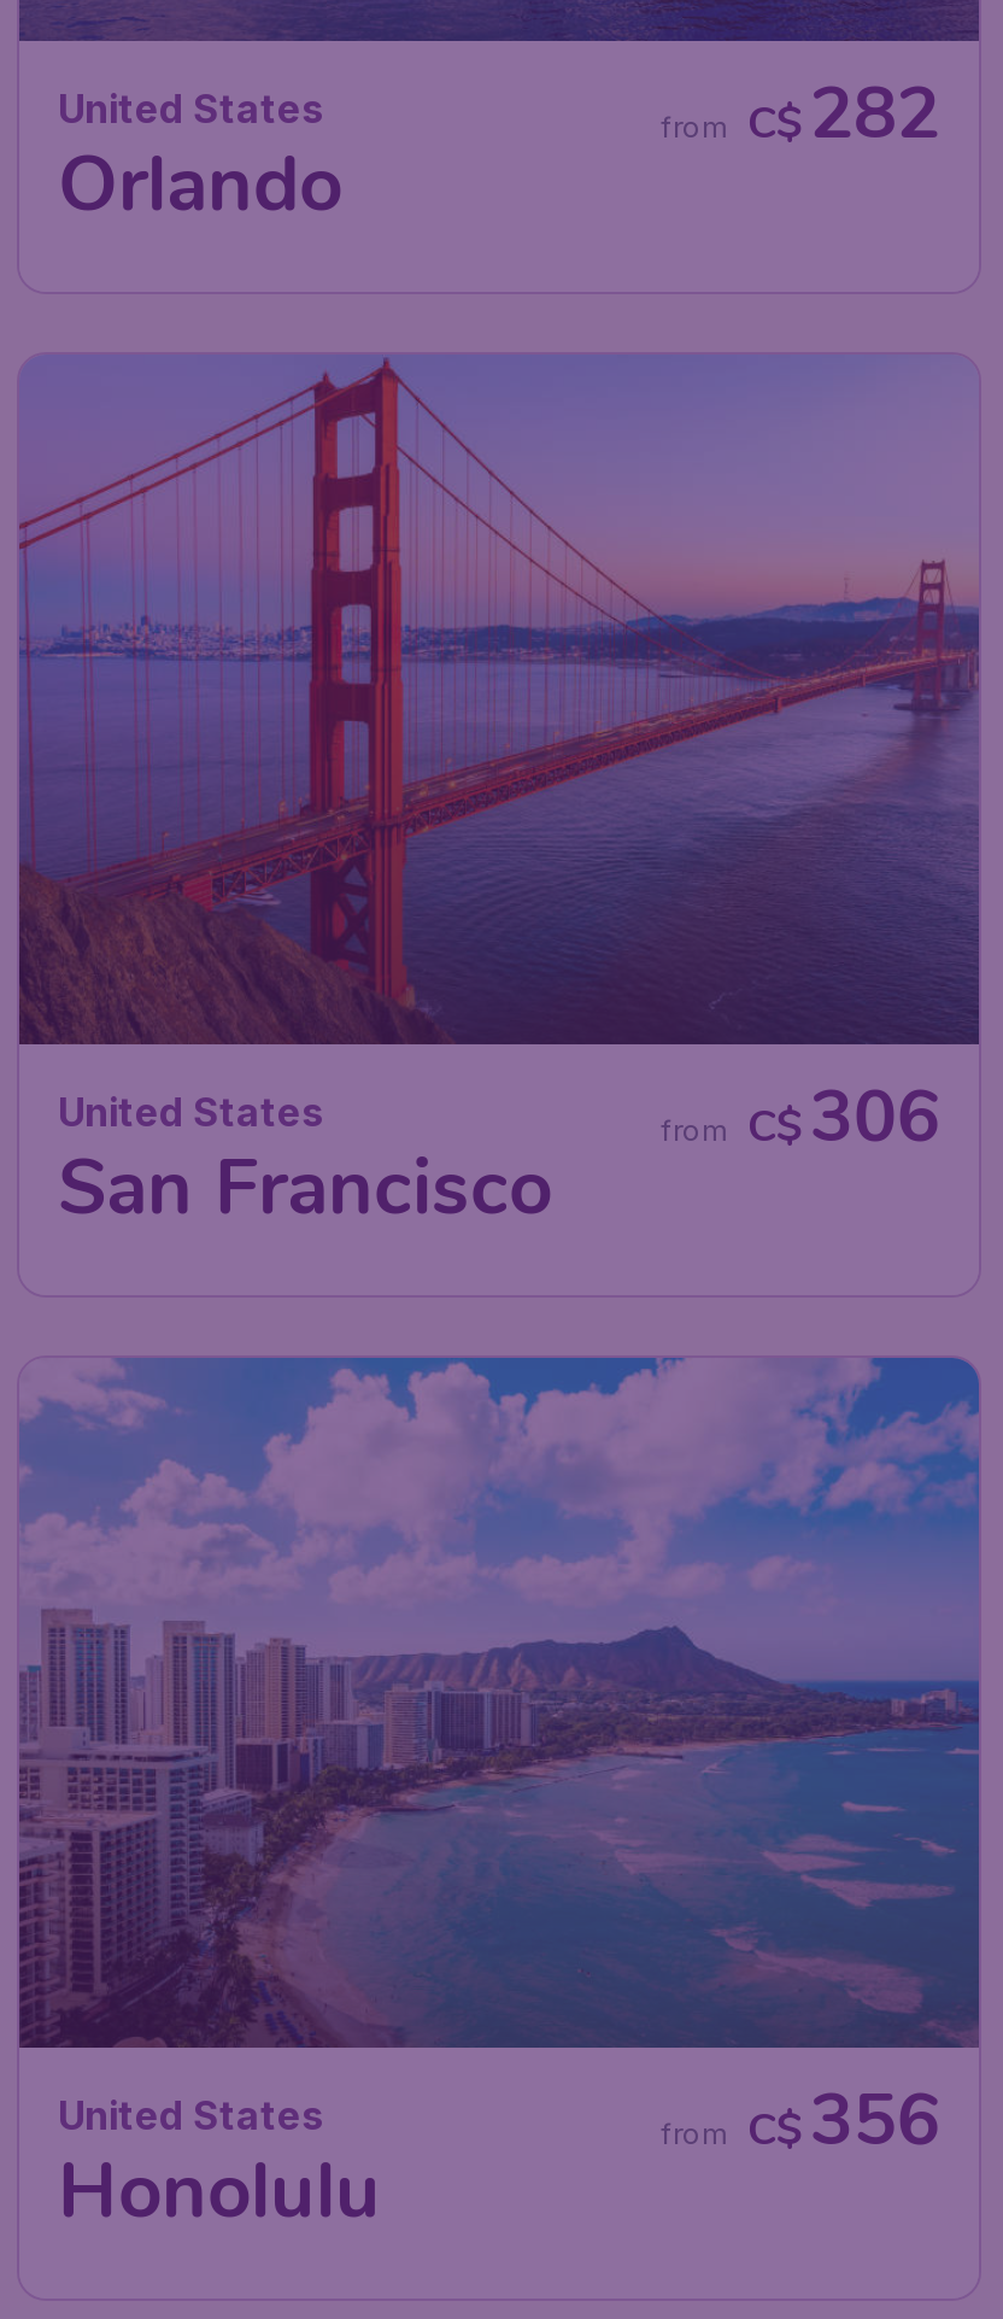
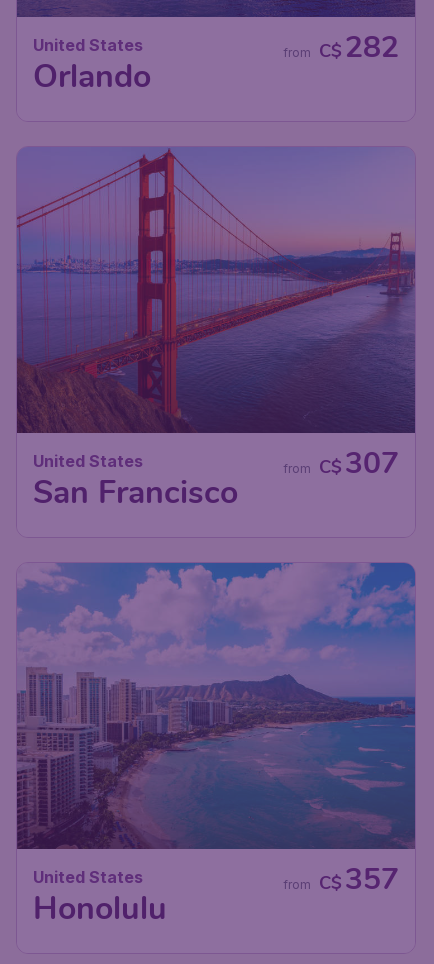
- from C$ 306
+ from C$ 307

- from C$ 356
+ from C$ 357
